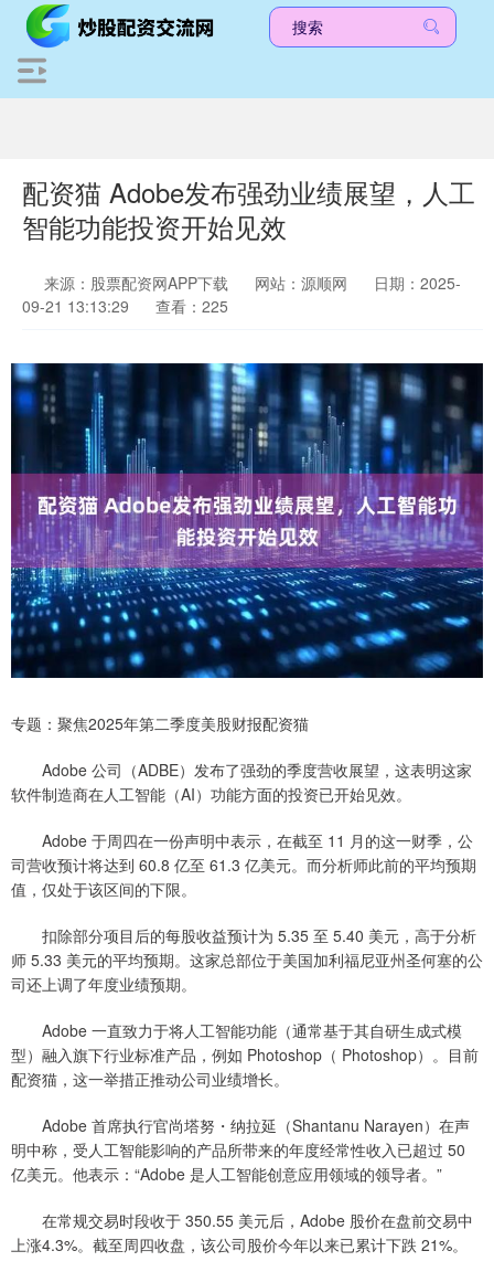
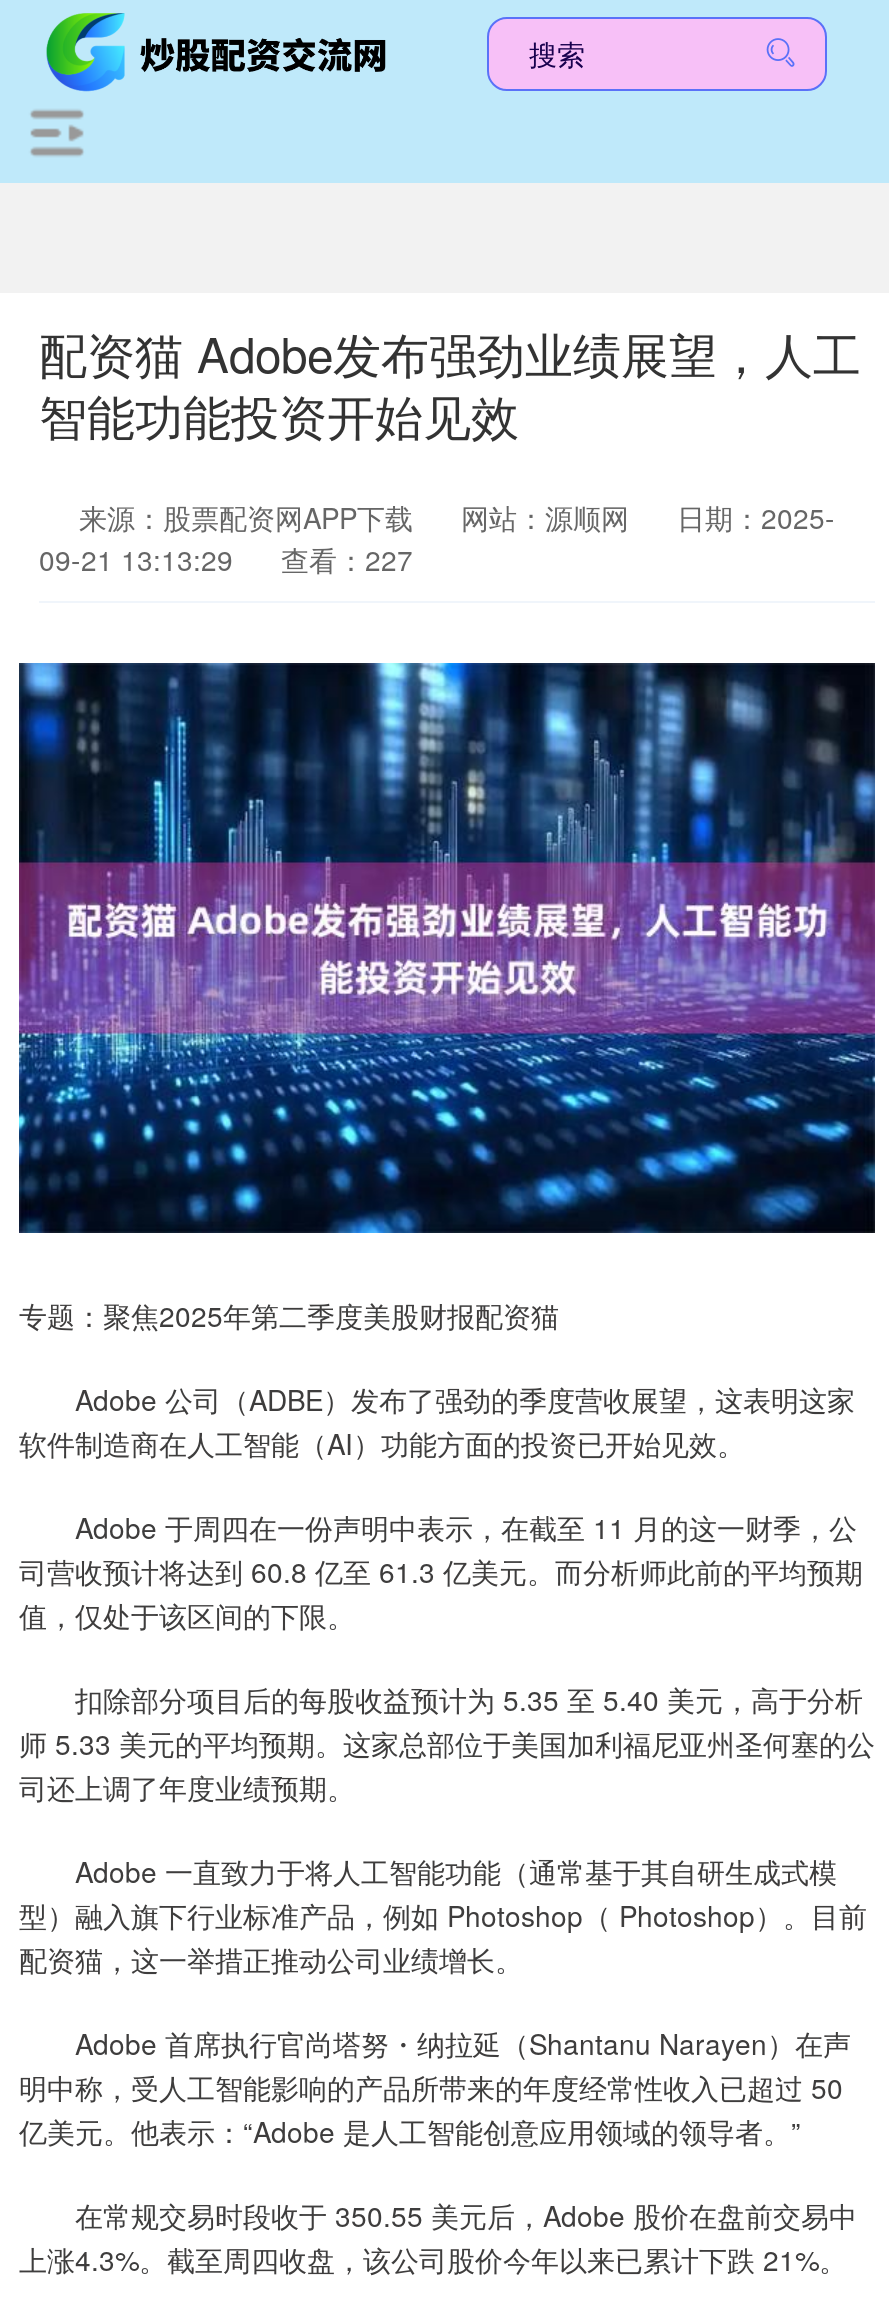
- 09-21 13:13:29 查看：225
+ 09-21 13:13:29 查看：227
